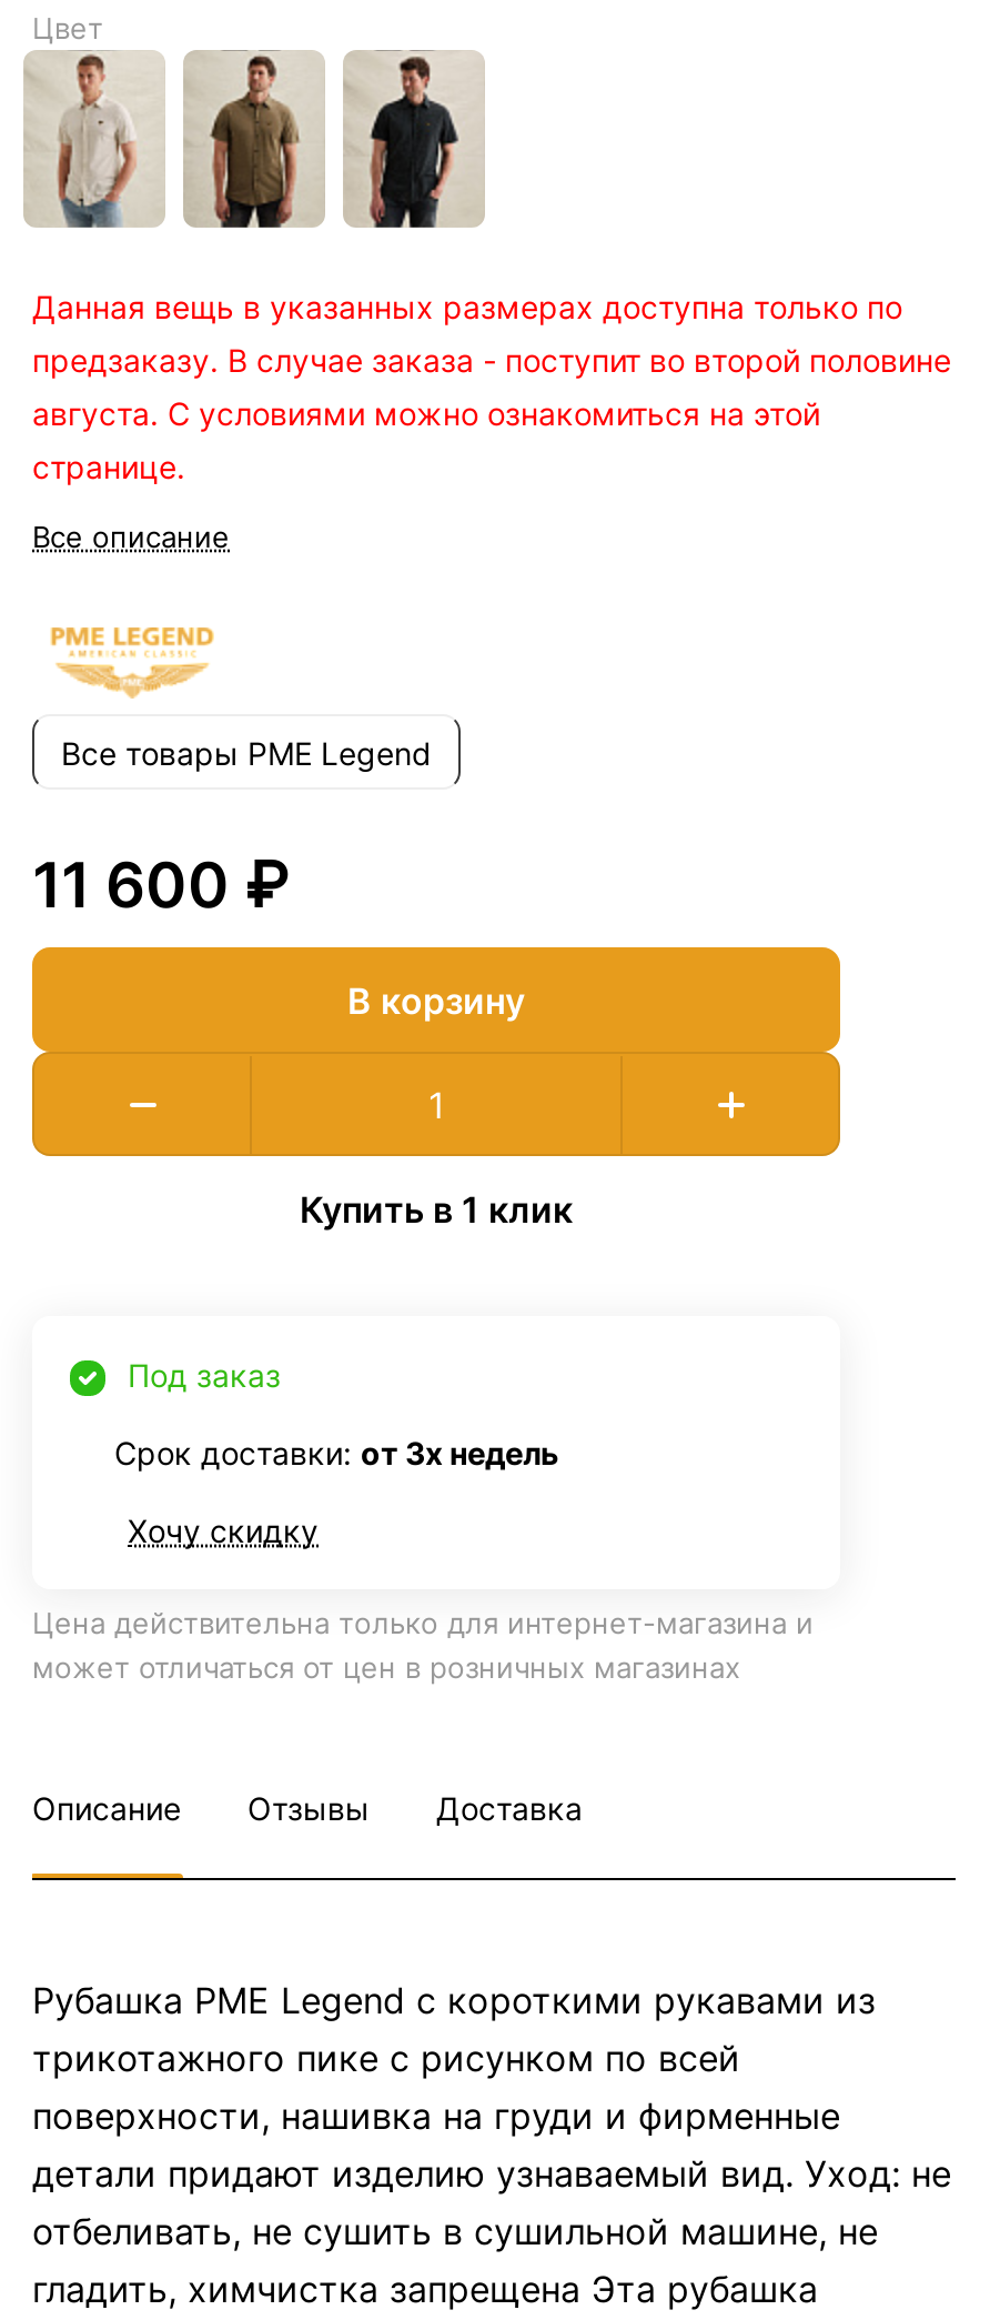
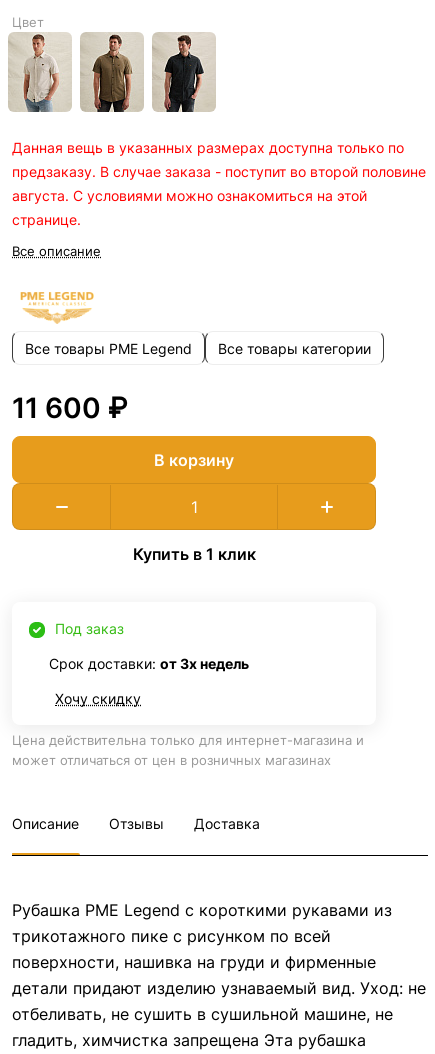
+ Все товары категории
